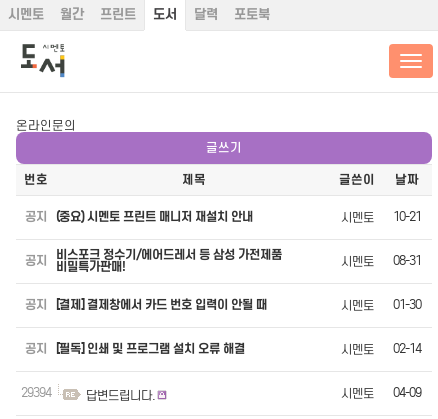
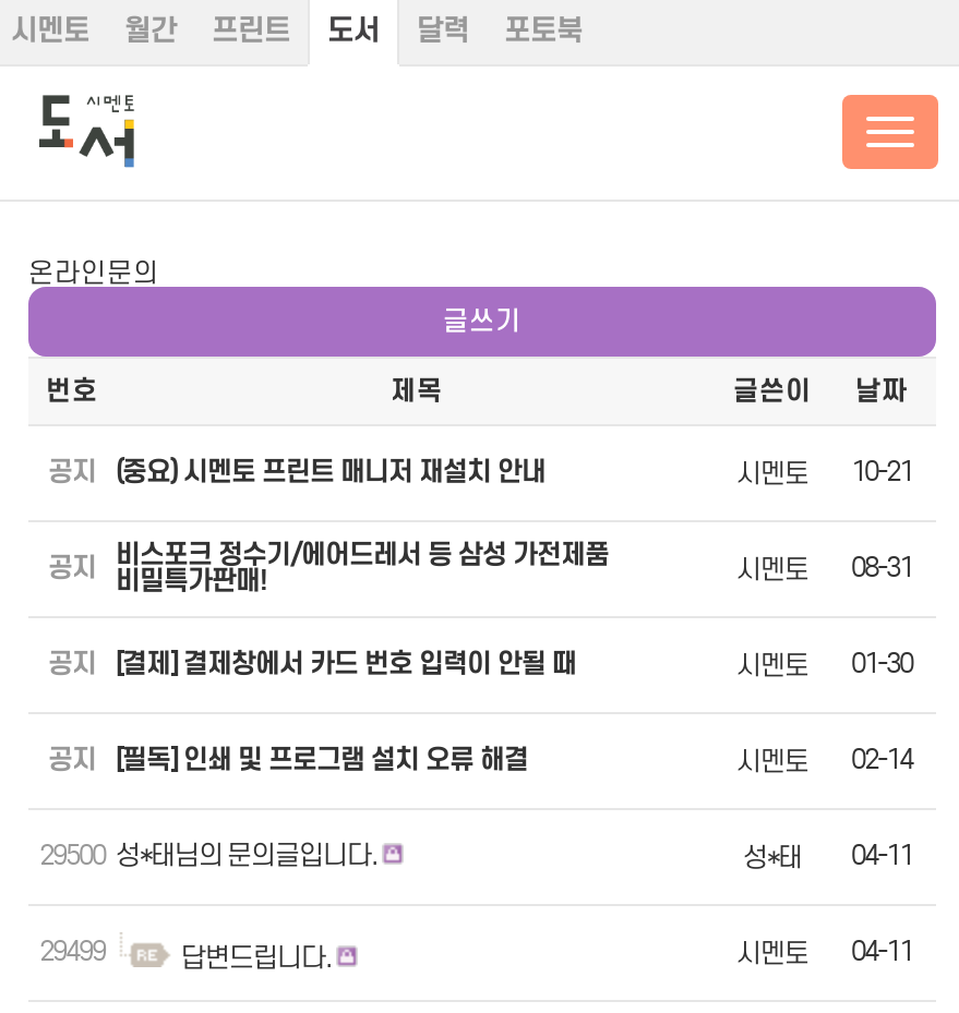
- 29394
+ 29500 성*태님의 문의글입니다.
+ 성*태
+ 04-11
+ 29499

- 시멘토 04-09
+ 시멘토 04-11
